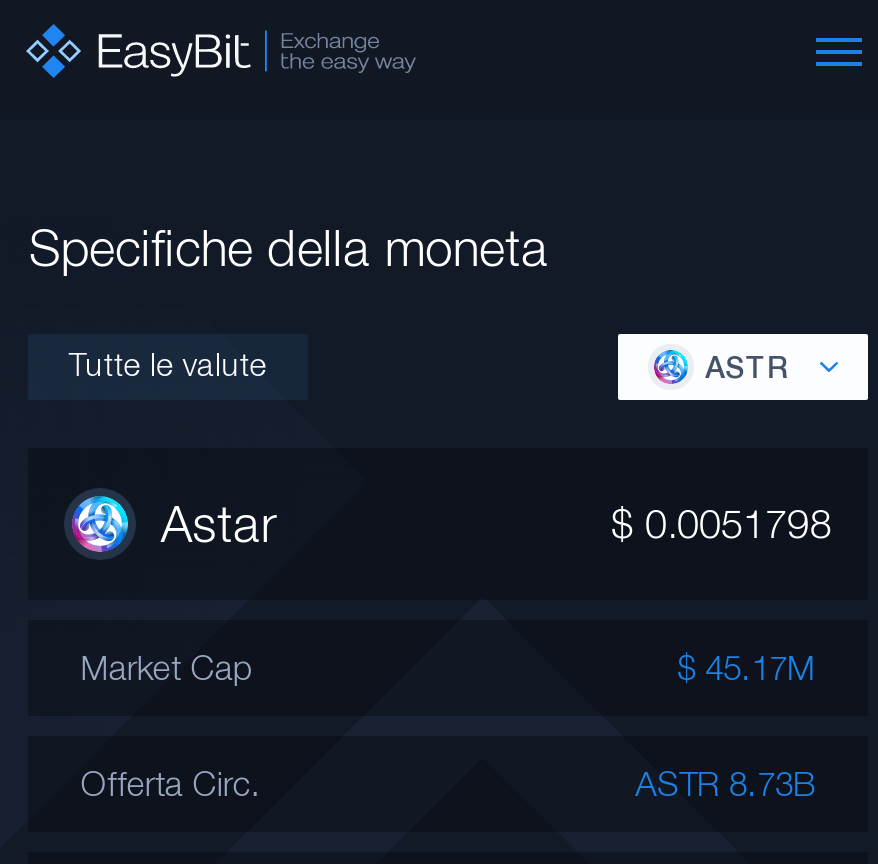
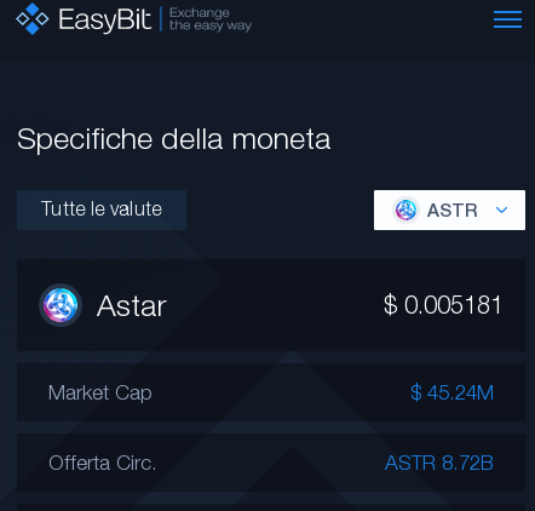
- $ 0.0051798
+ $ 0.005181

- $ 45.17M
+ $ 45.24M

- ASTR 8.73B
+ ASTR 8.72B
